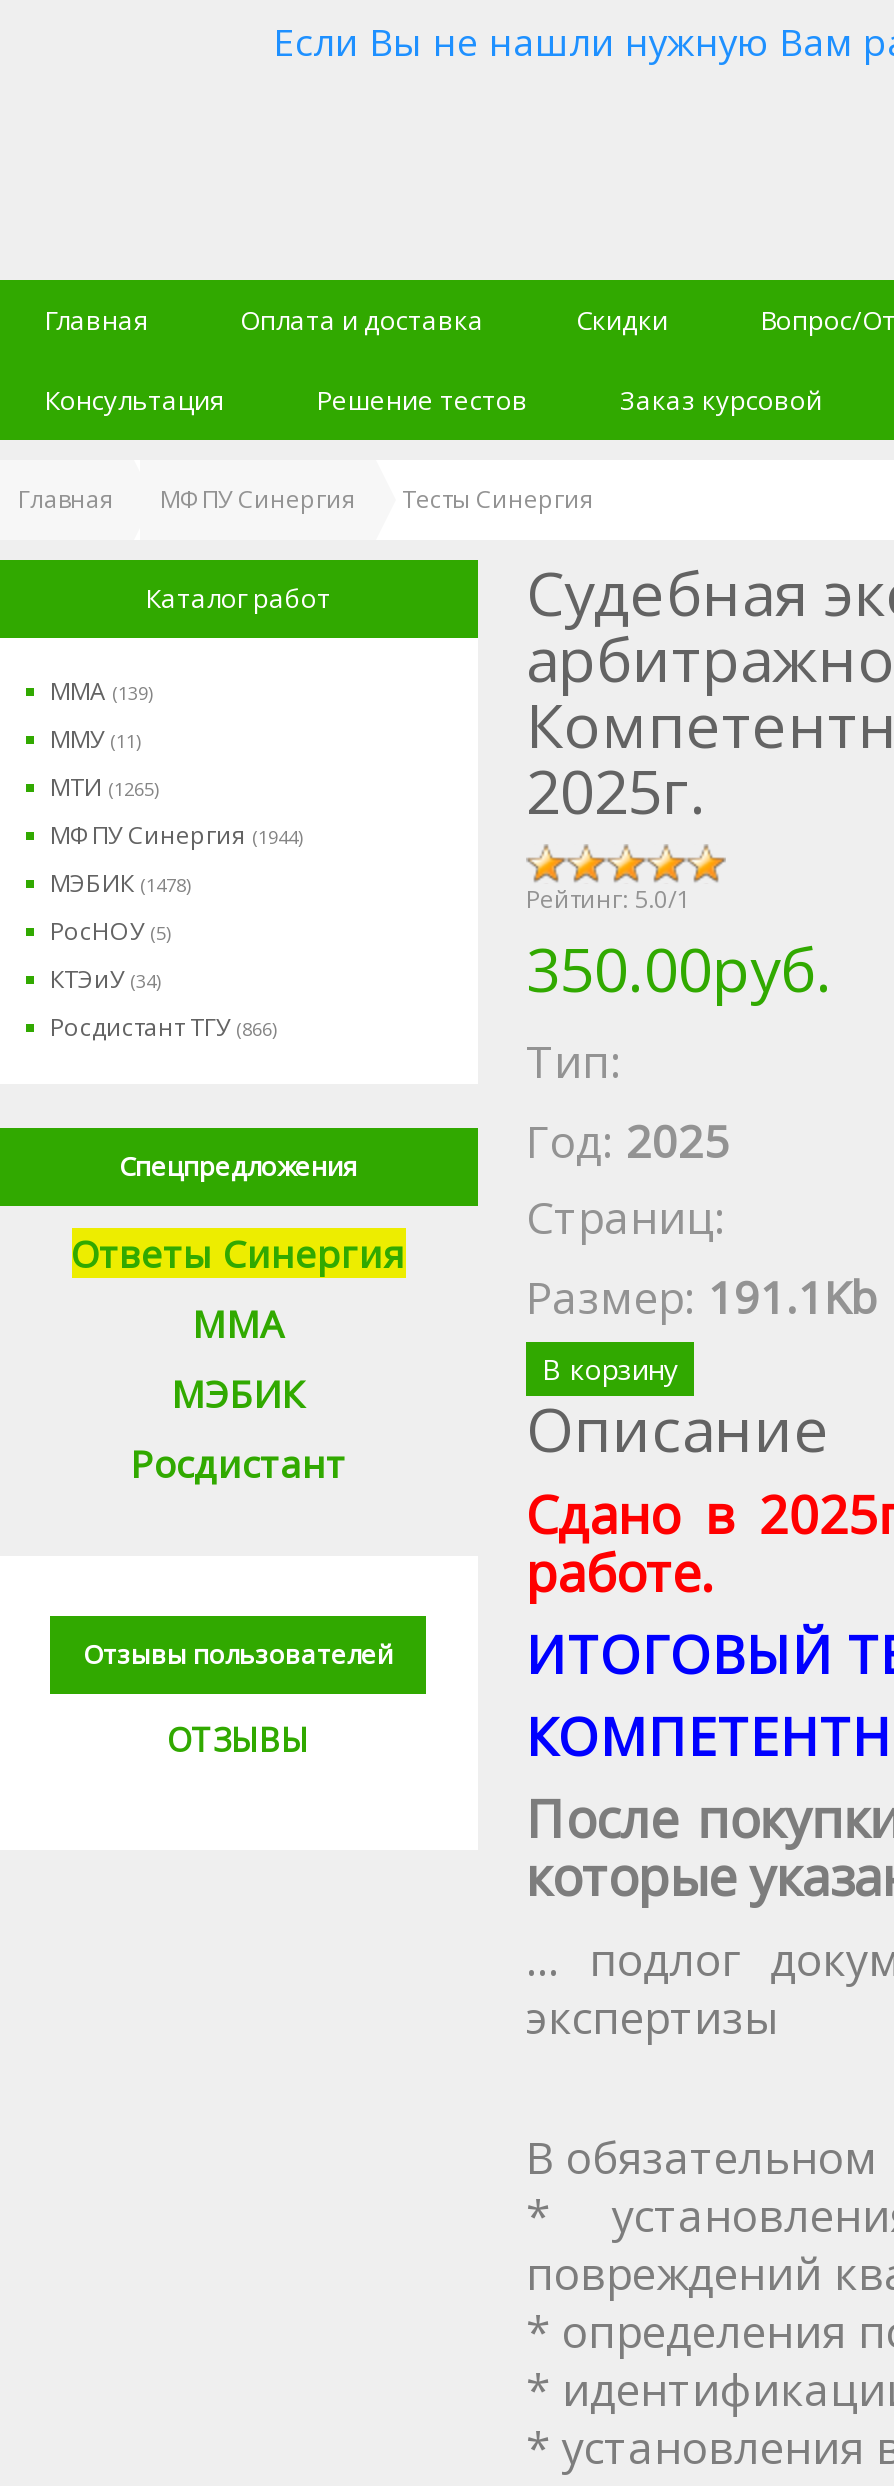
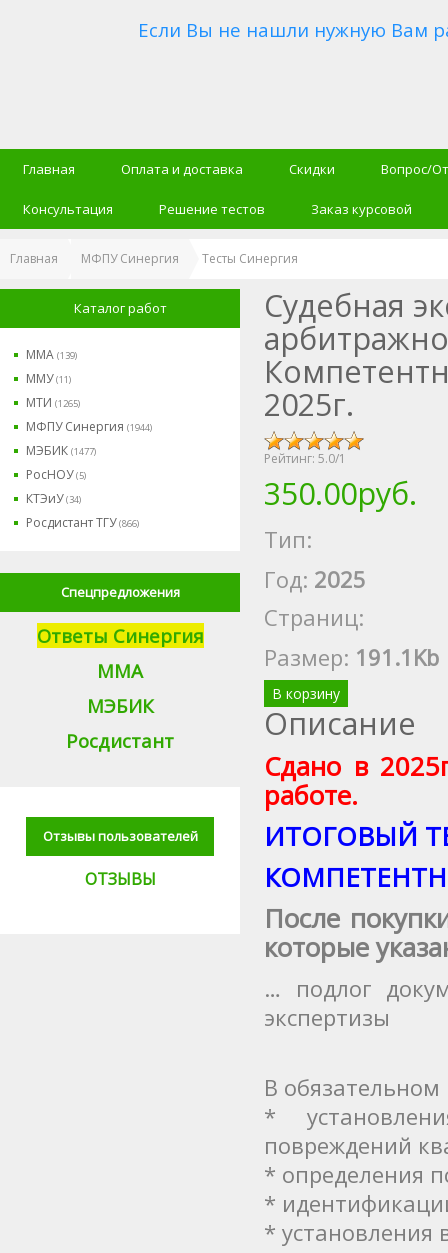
- МЭБИК (1478)
+ МЭБИК (1477)
